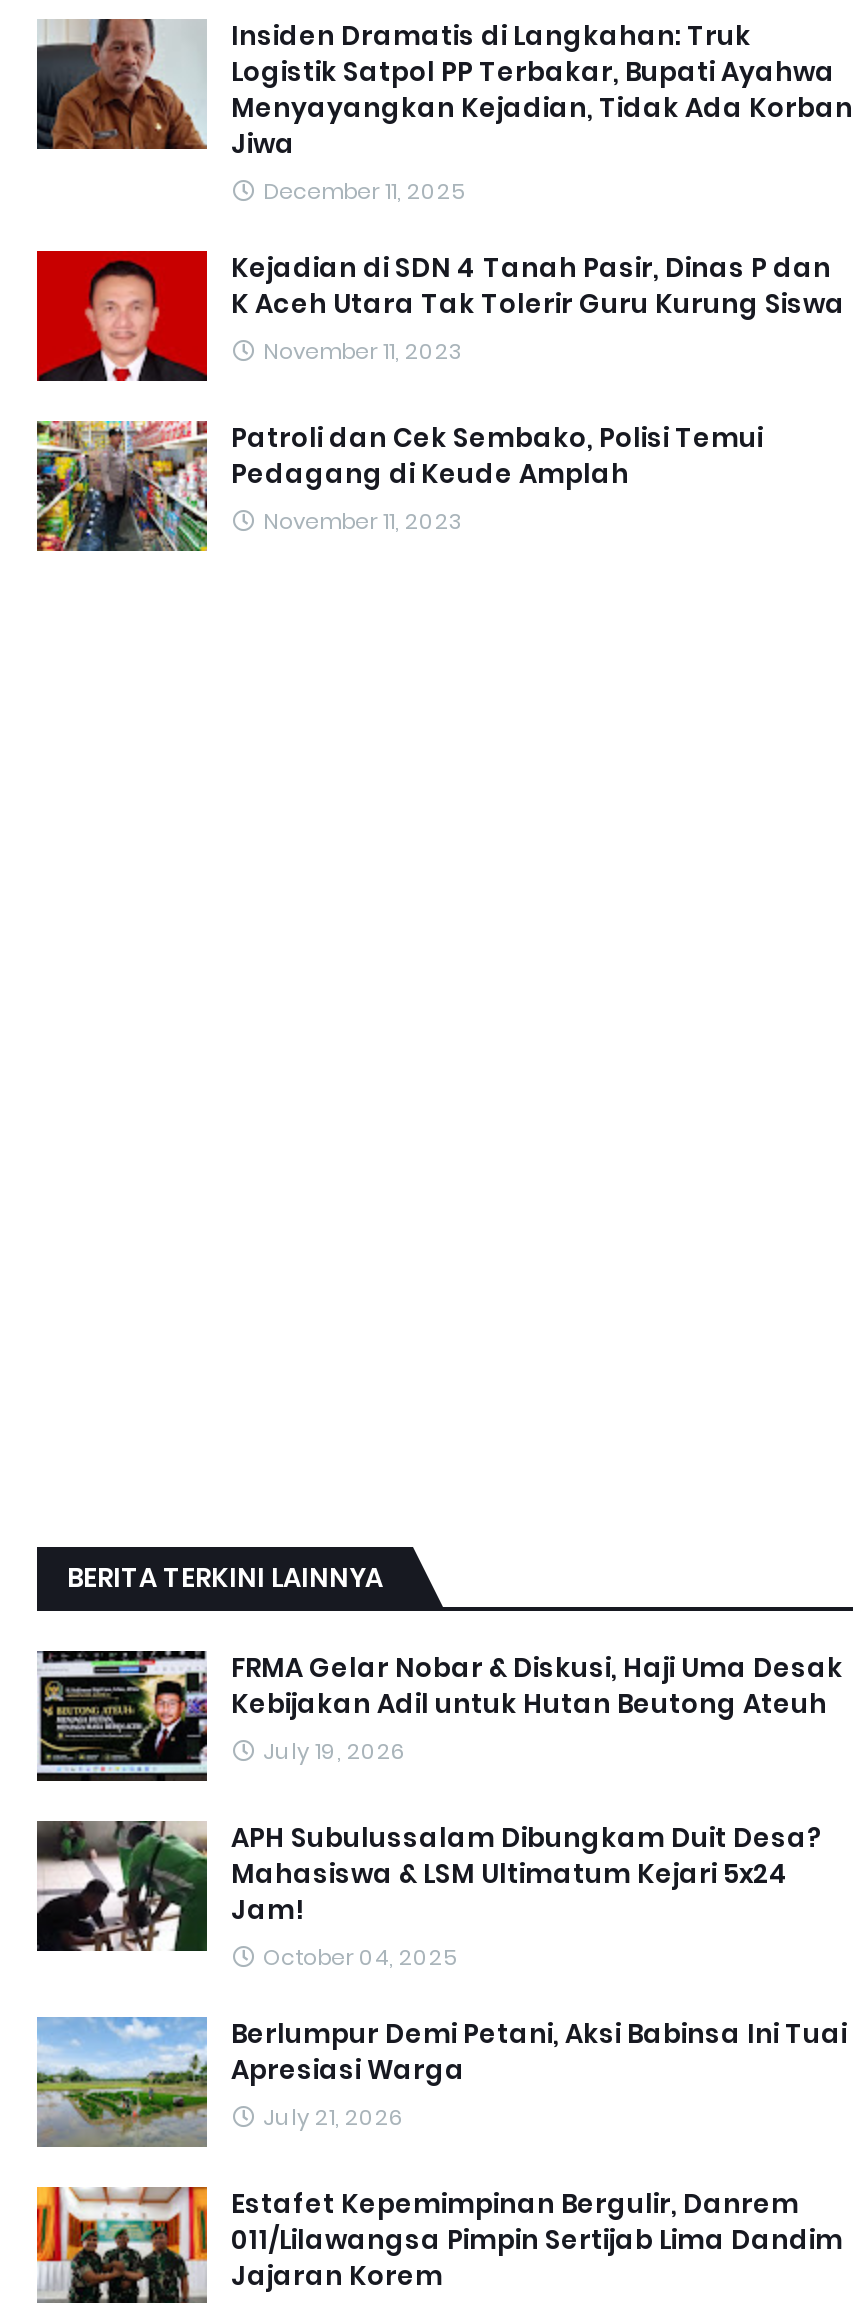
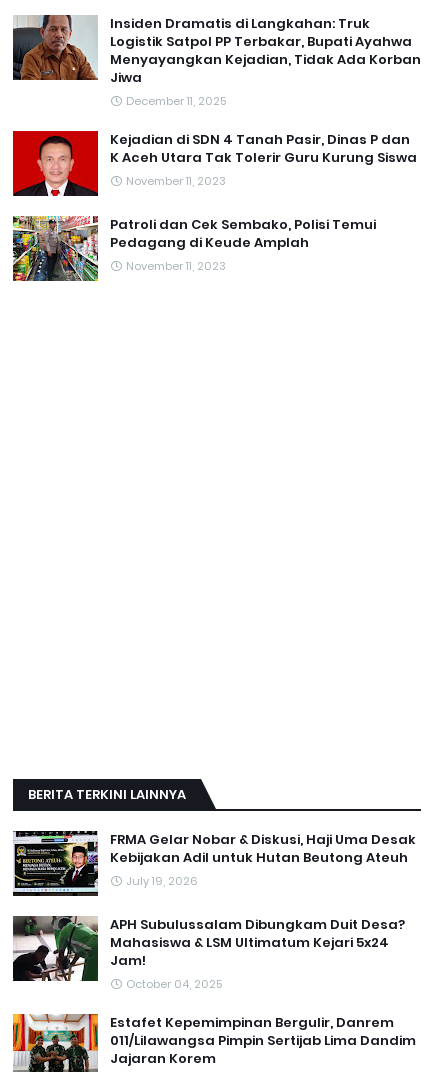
- [image]
- Berlumpur Demi Petani, Aksi Babinsa Ini Tuai
- Apresiasi Warga
- July 21, 2026
